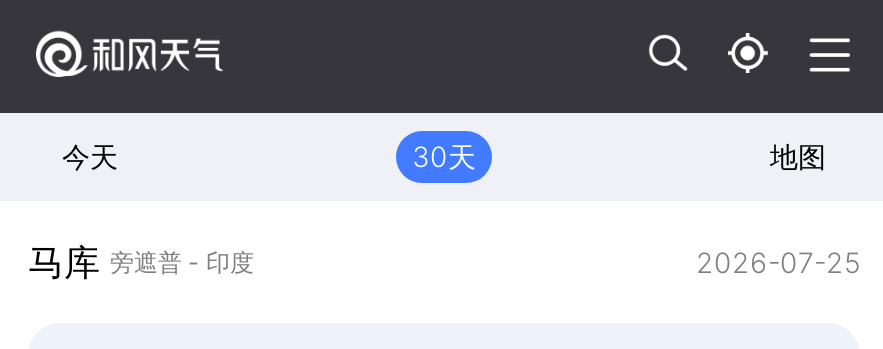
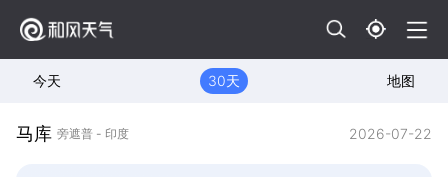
- 2026-07-25
+ 2026-07-22
